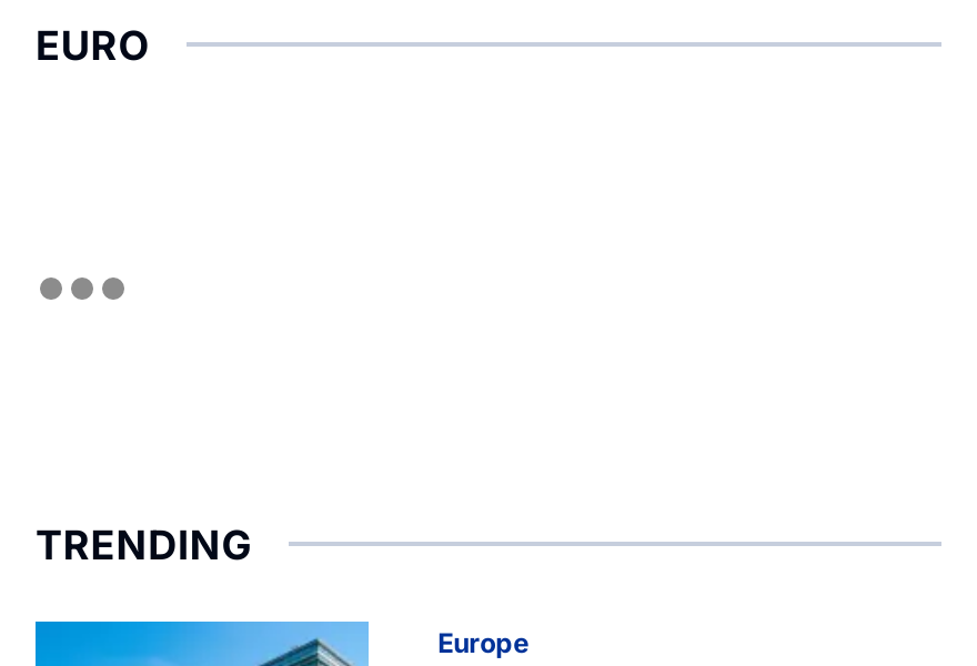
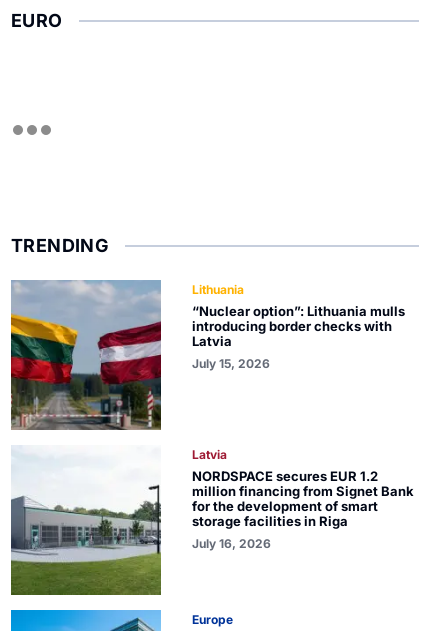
+ [image]
+ Lithuania
+ “Nuclear option”: Lithuania mulls
+ introducing border checks with
+ Latvia
+ July 15, 2026

+ [image]
+ Latvia
+ NORDSPACE secures EUR 1.2
+ million financing from Signet Bank
+ for the development of smart
+ storage facilities in Riga
+ July 16, 2026
